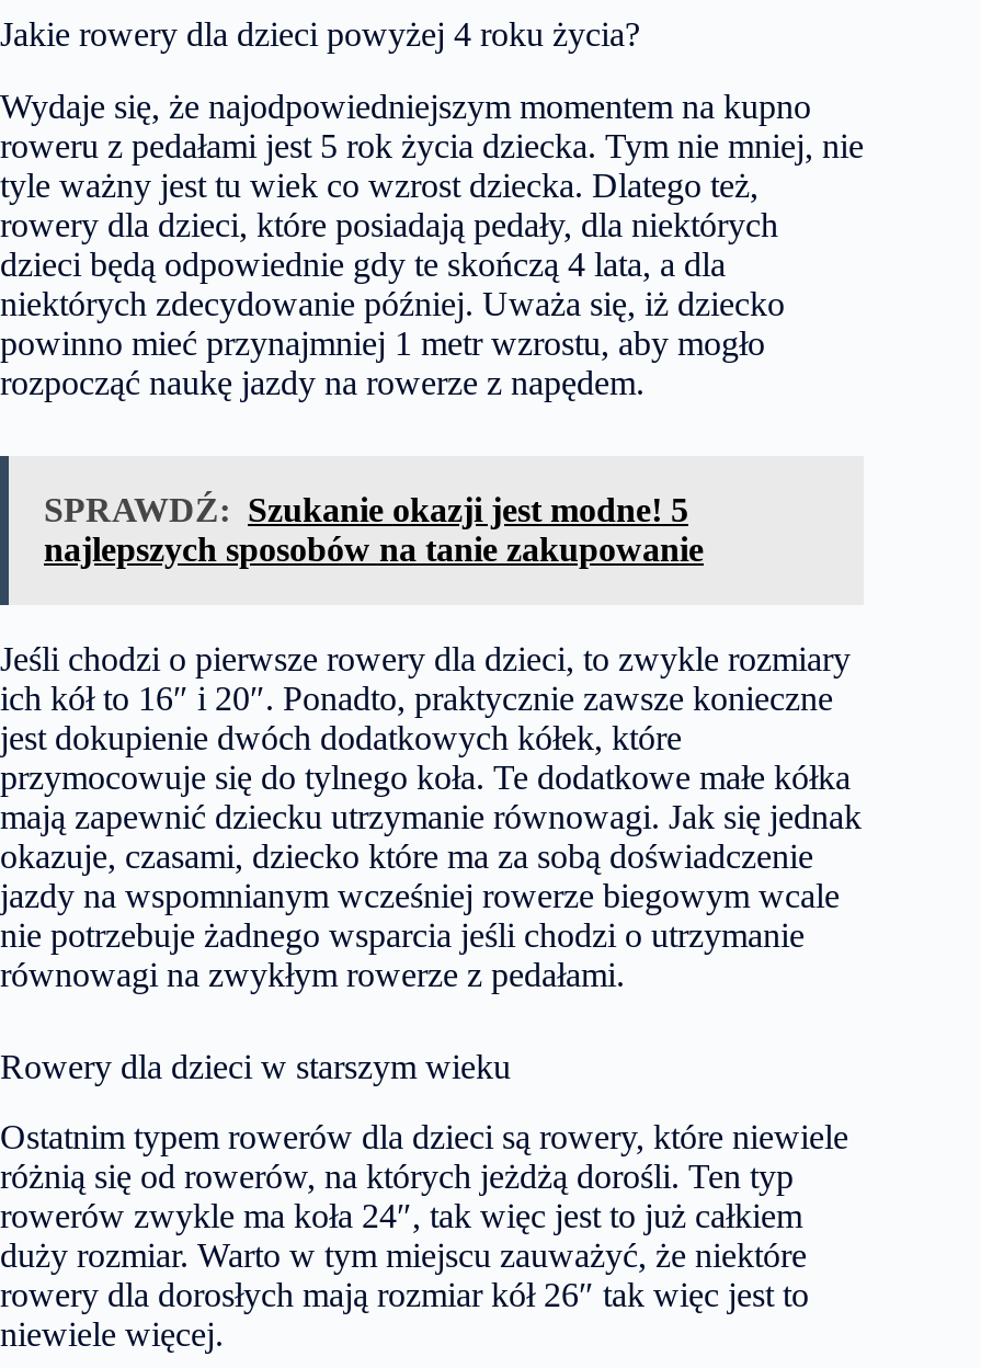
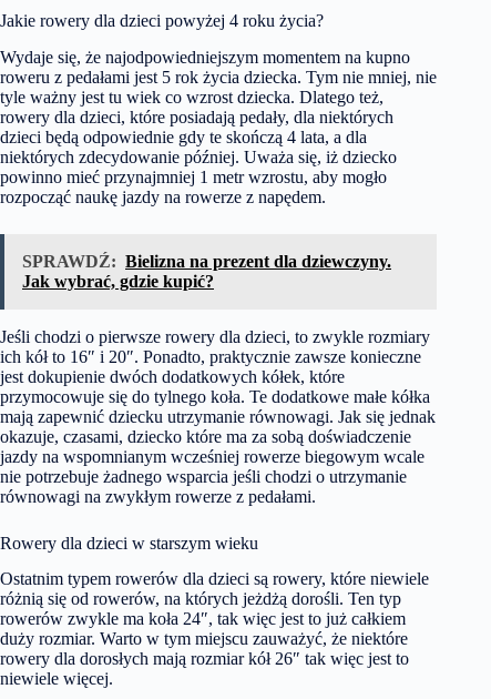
- SPRAWDŹ: Szukanie okazji jest modne! 5
- najlepszych sposobów na tanie zakupowanie
+ SPRAWDŹ: Bielizna na prezent dla dziewczyny.
+ Jak wybrać, gdzie kupić?
